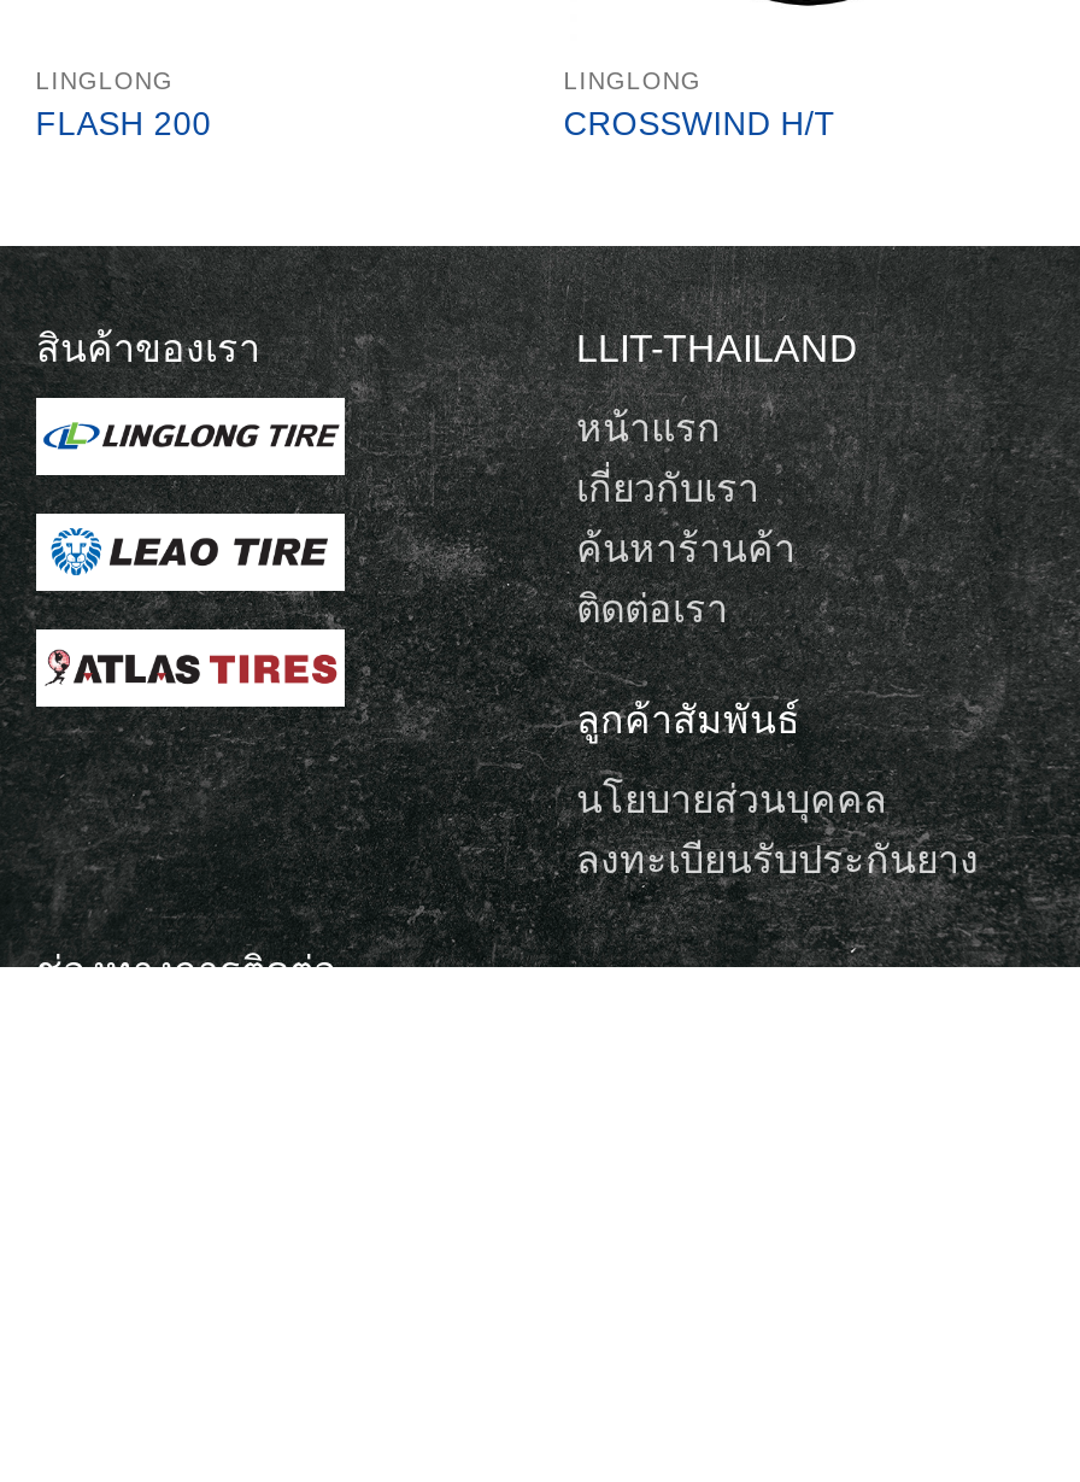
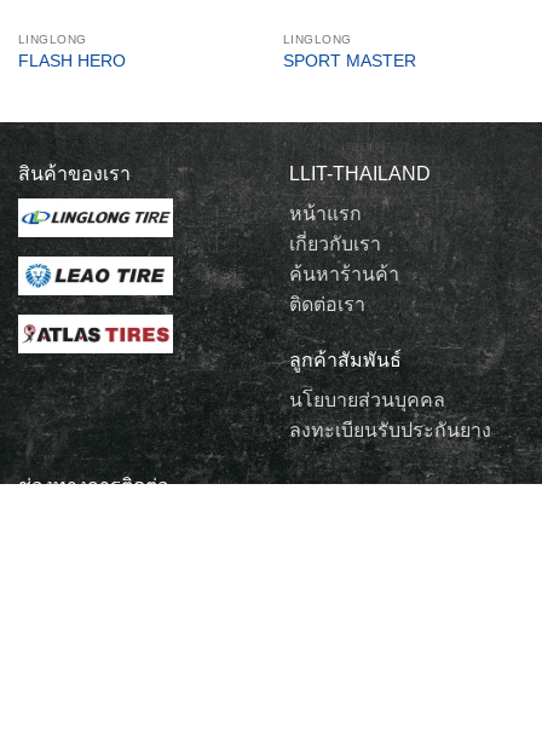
- FLASH 200
+ FLASH HERO

- CROSSWIND H/T
+ SPORT MASTER
